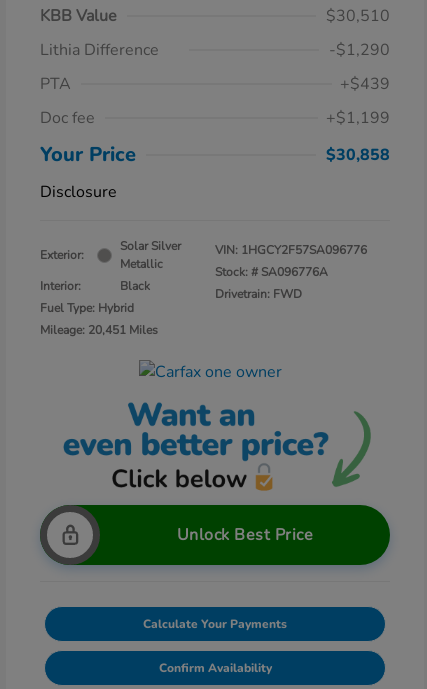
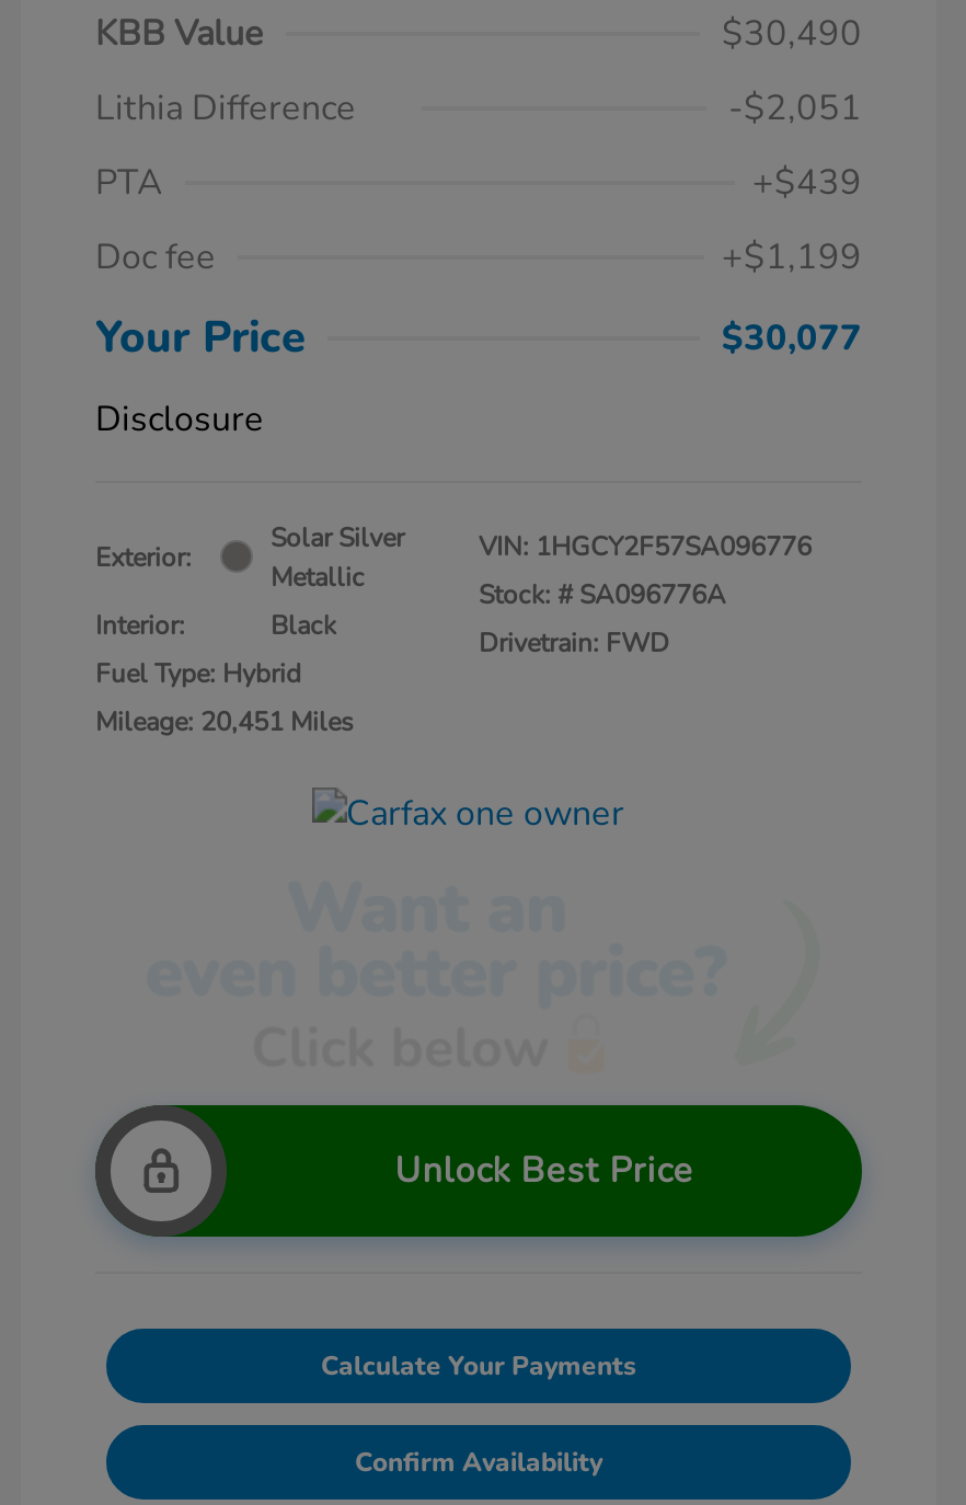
- $30,510
+ $30,490

- -$1,290
+ -$2,051

- $30,858
+ $30,077

- [image]
